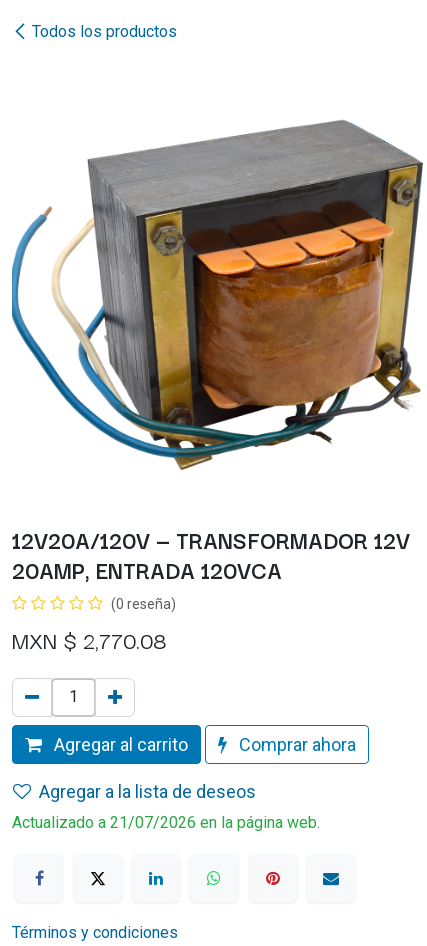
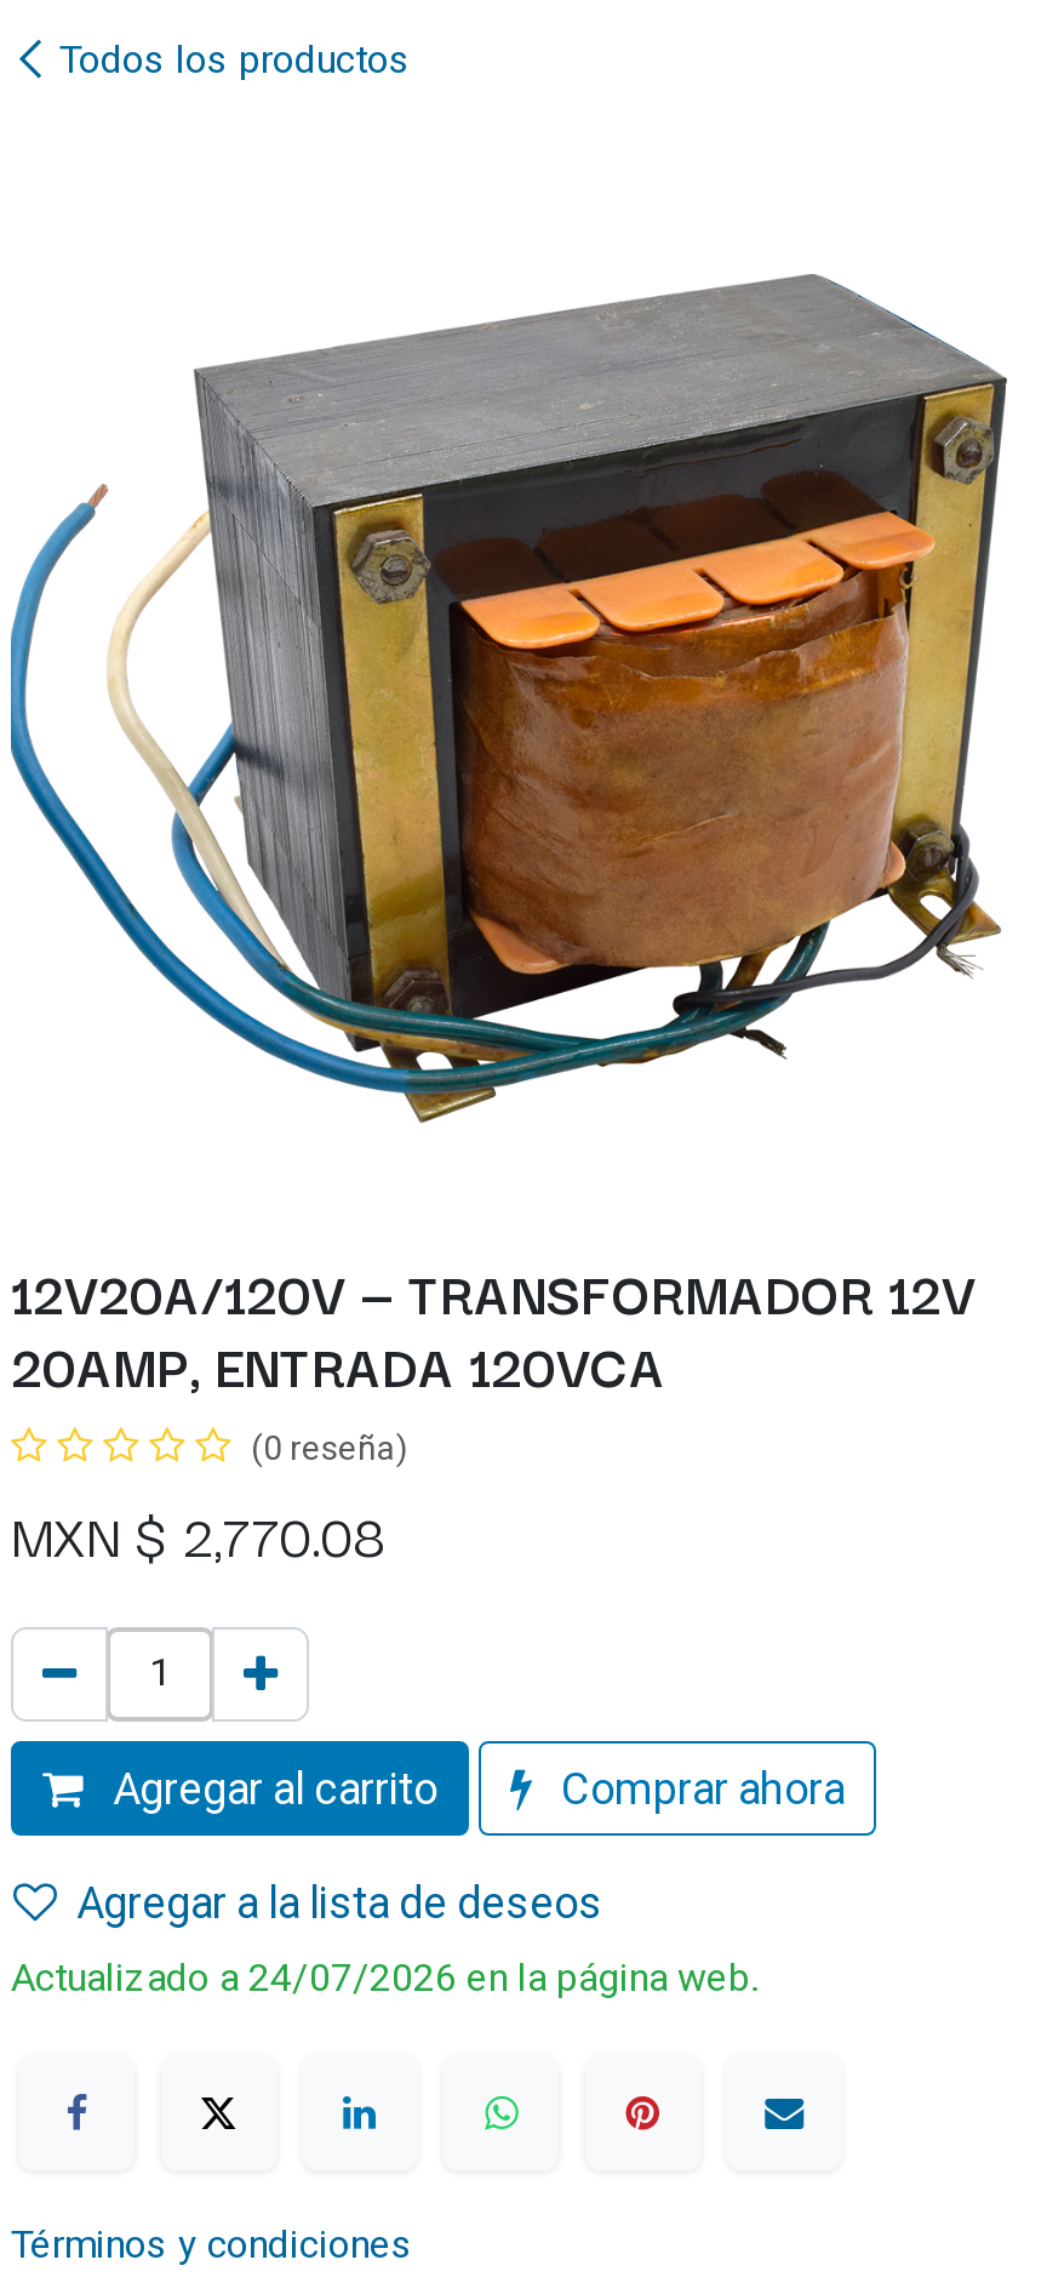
- Actualizado a 21/07/2026 en la página web.
+ Actualizado a 24/07/2026 en la página web.
